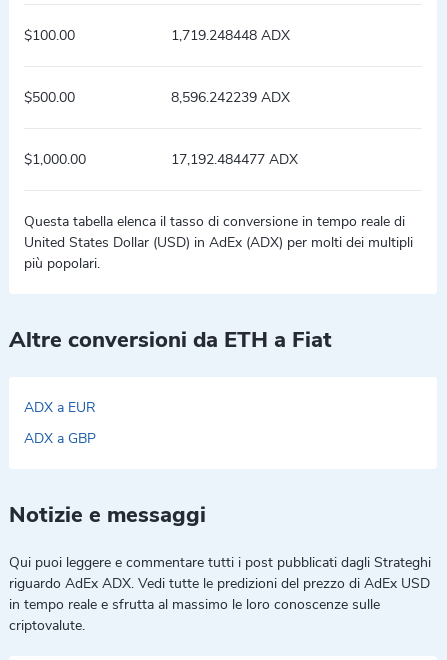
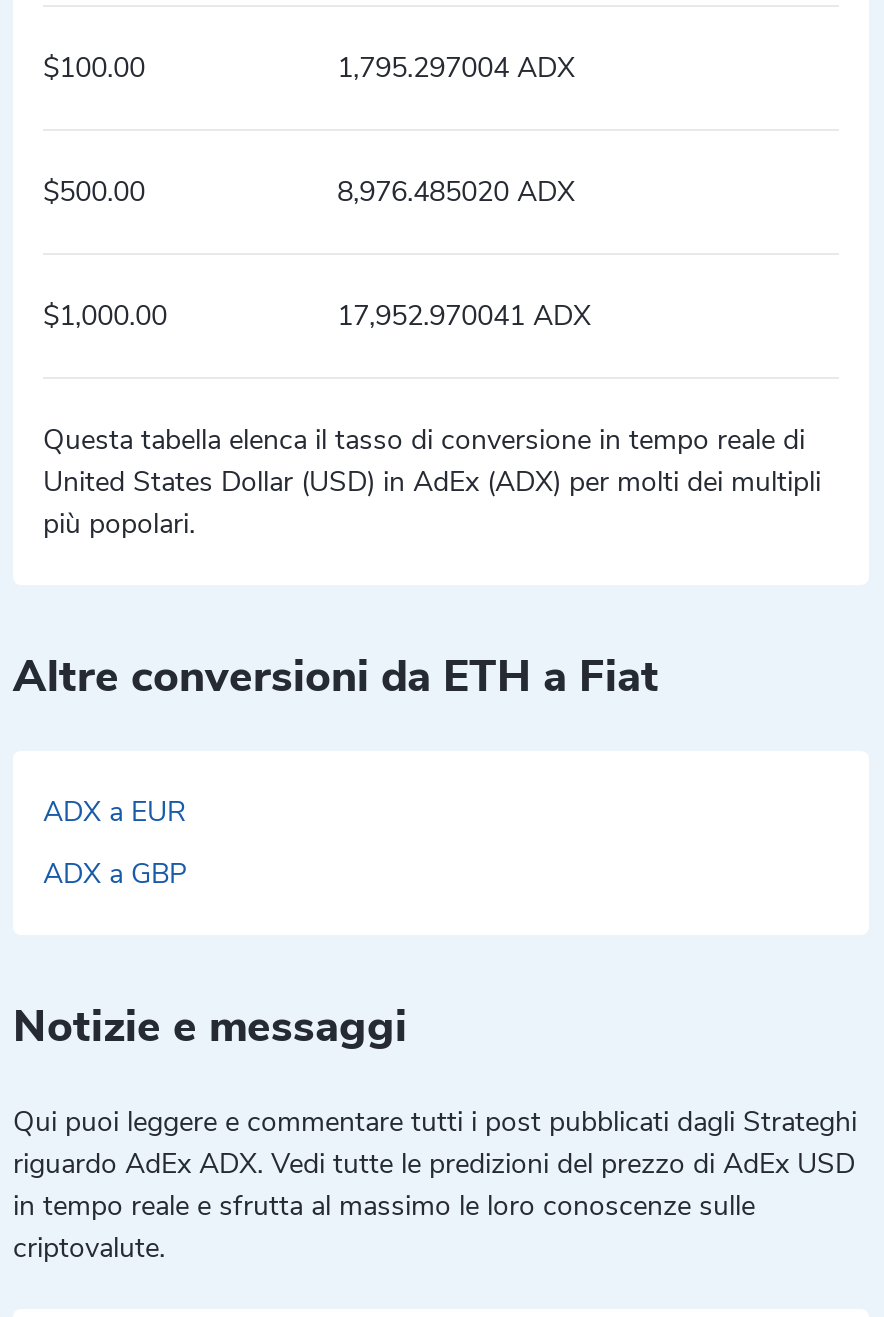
- 1,719.248448 ADX
+ 1,795.297004 ADX

- 8,596.242239 ADX
+ 8,976.485020 ADX

- 17,192.484477 ADX
+ 17,952.970041 ADX
